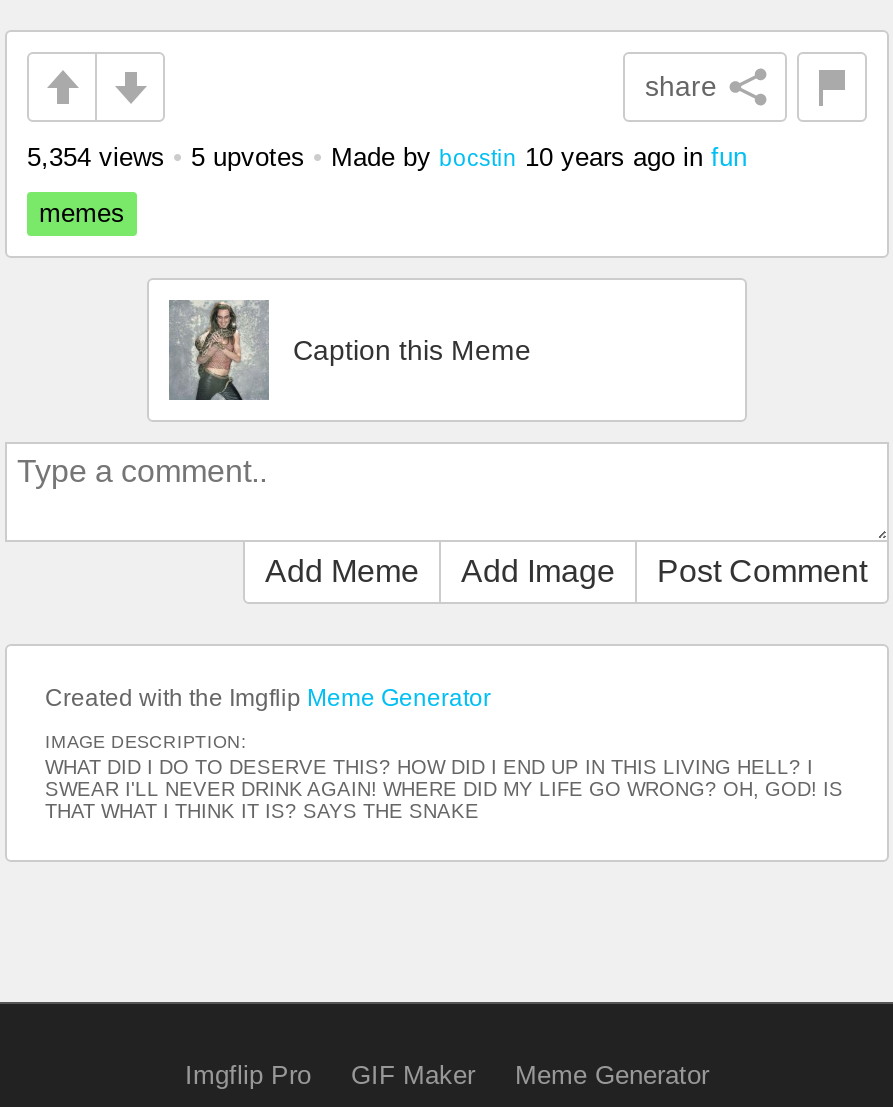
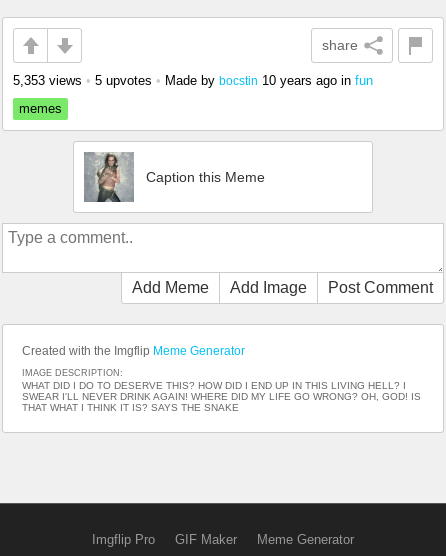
- 5,354 views • 5 upvotes • Made by bocstin 10 years ago in fun
+ 5,353 views • 5 upvotes • Made by bocstin 10 years ago in fun
